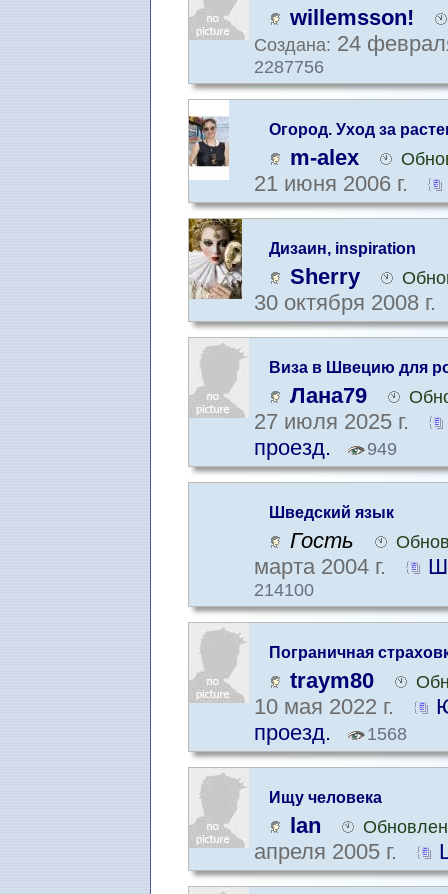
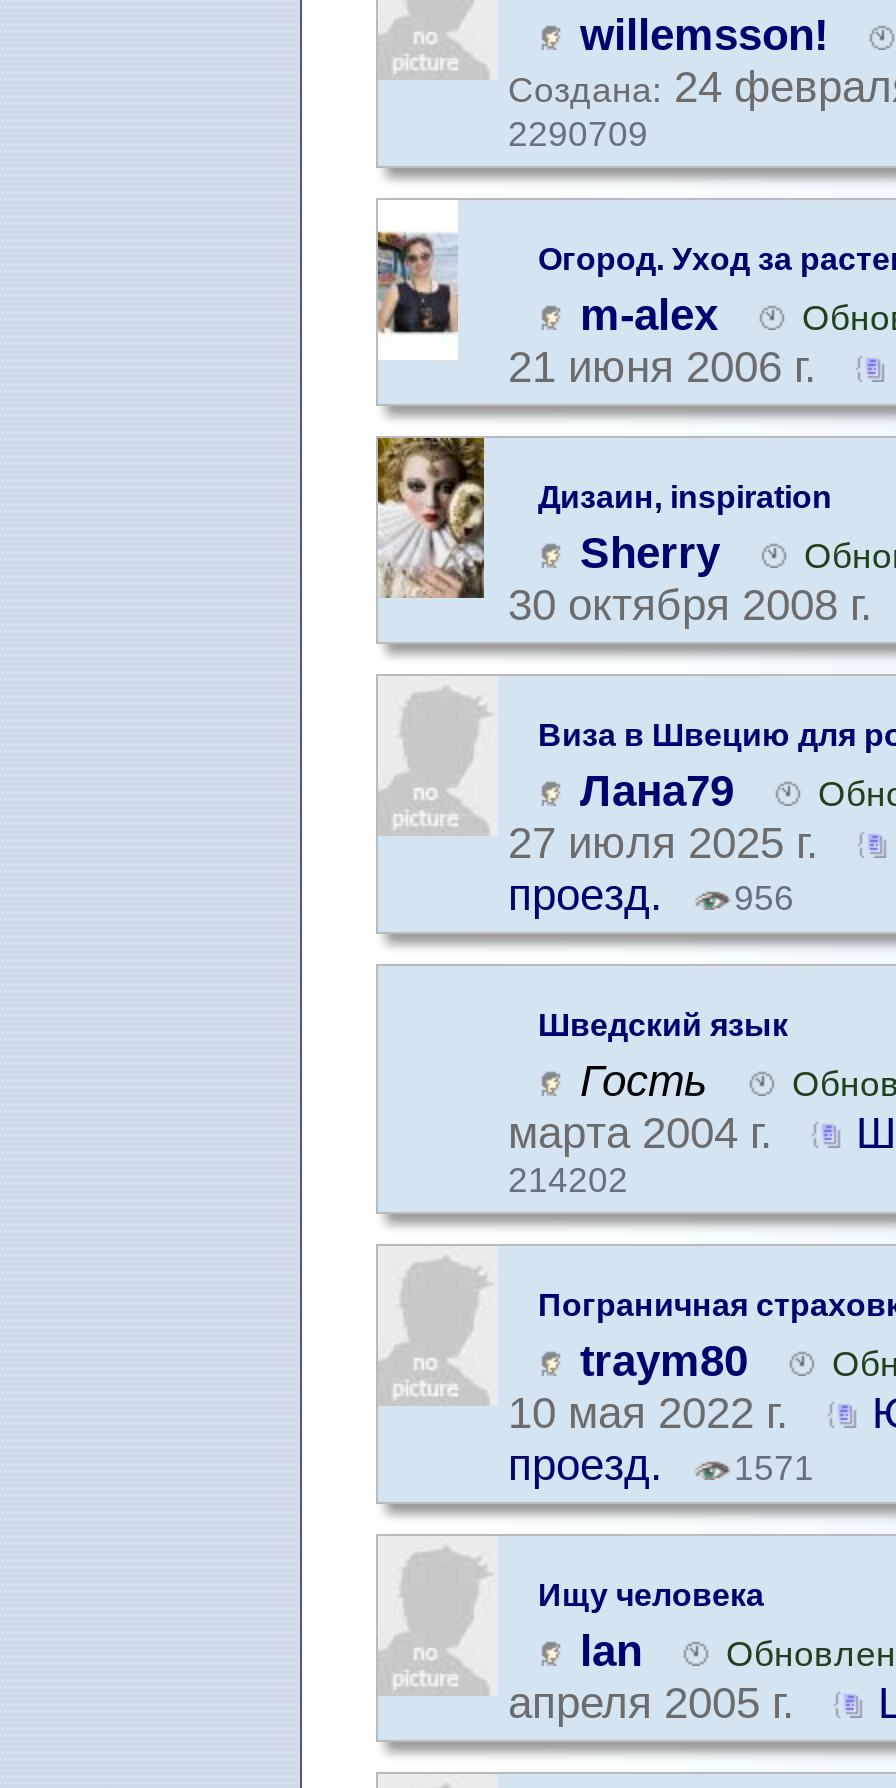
- 2287756
+ 2290709

- проезд. 949
+ проезд. 956

- 214100
+ 214202

- проезд. 1568
+ проезд. 1571
